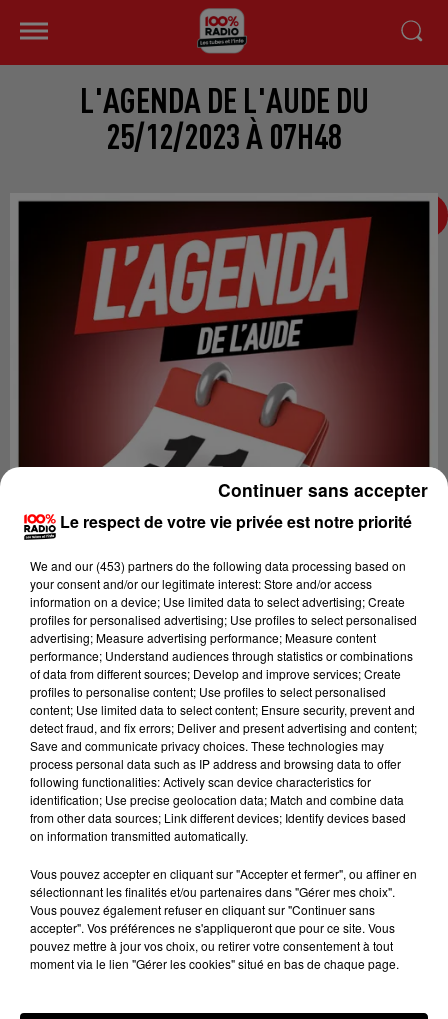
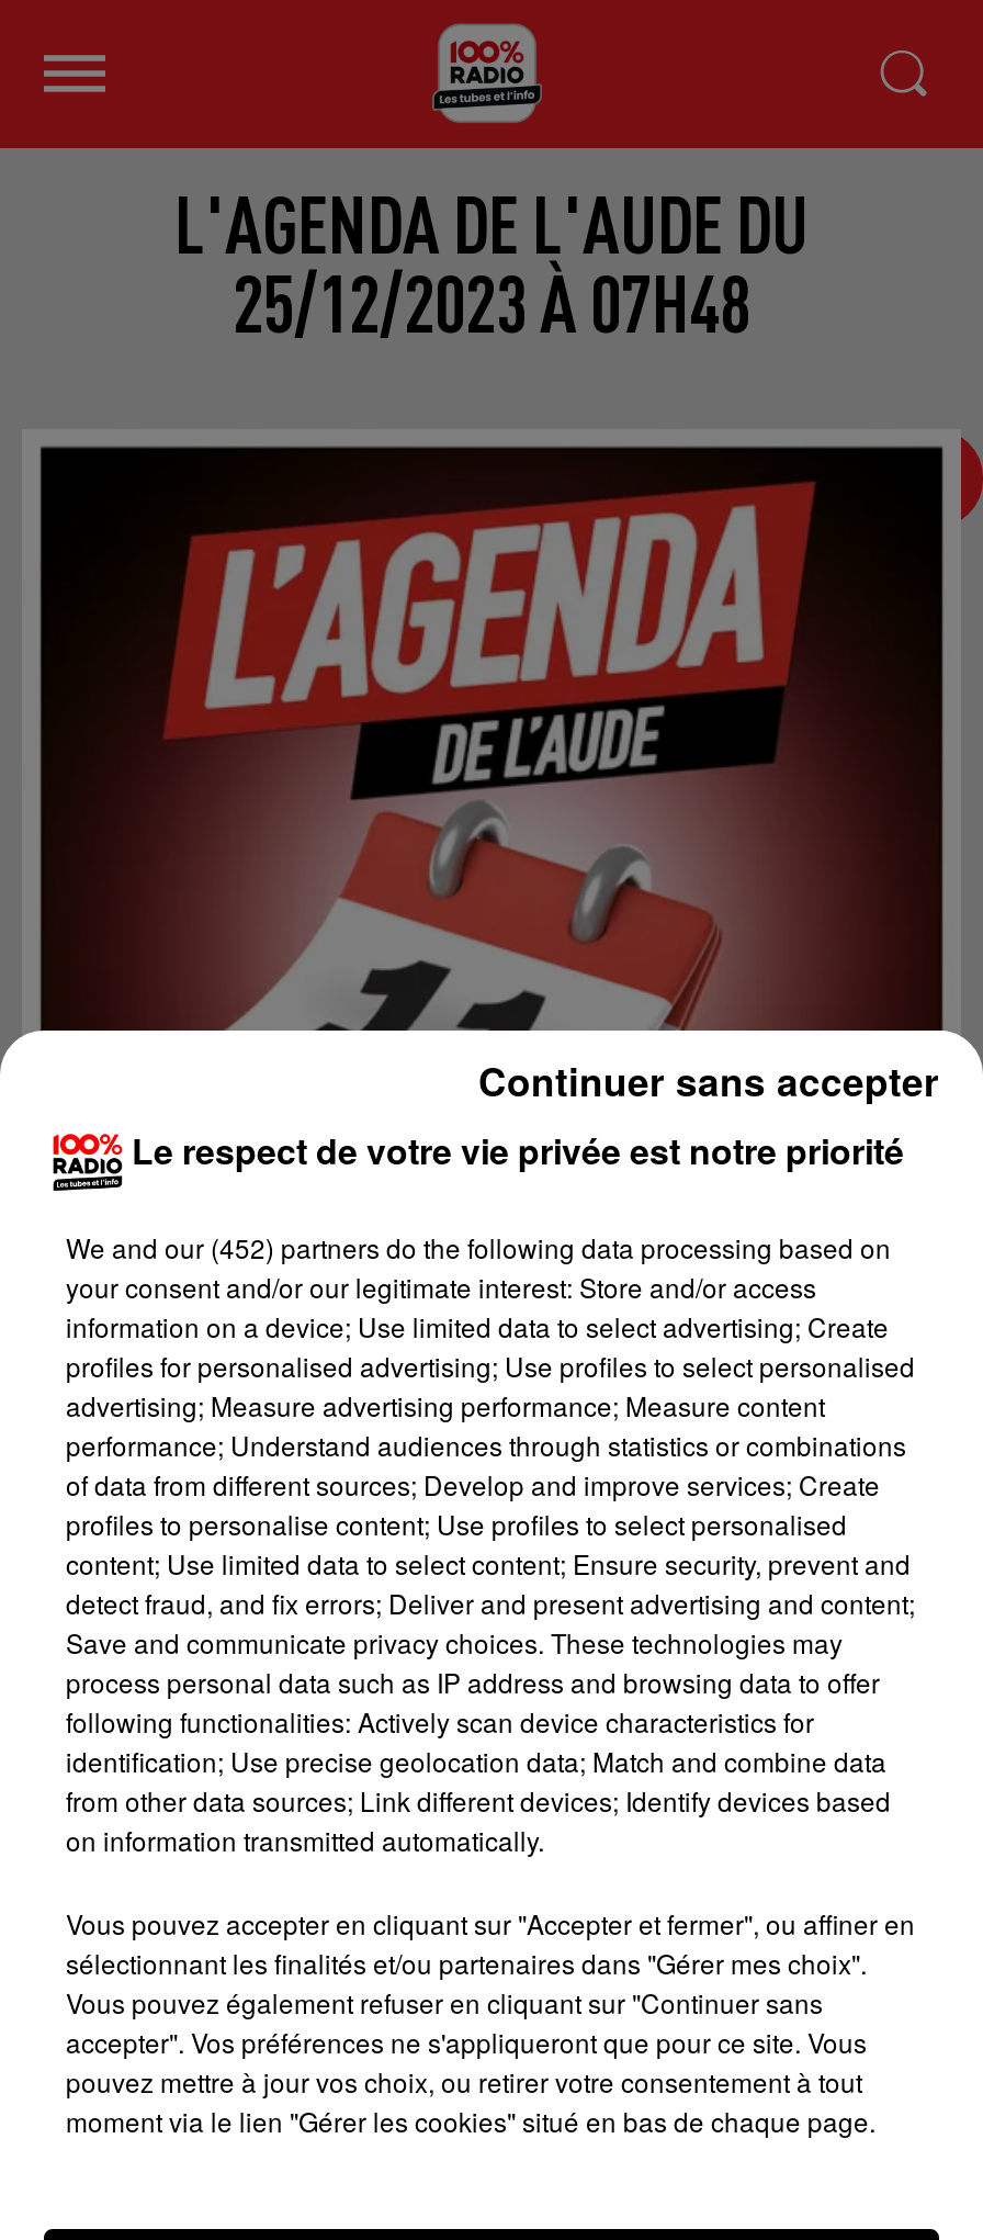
- We and our (453) partners do the following data processing based on
+ We and our (452) partners do the following data processing based on
